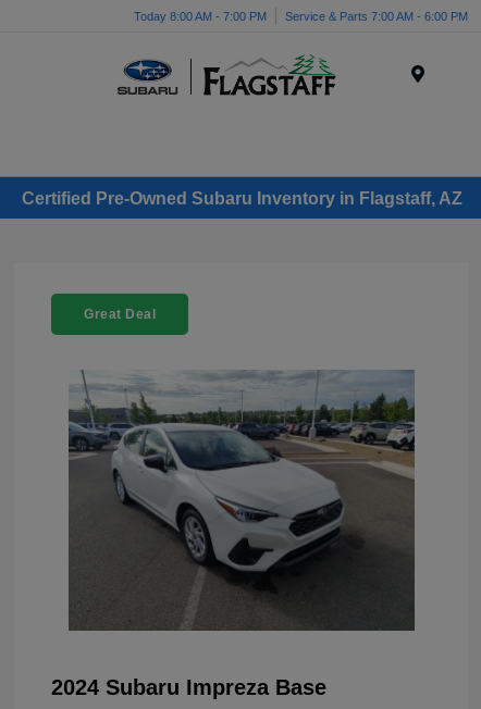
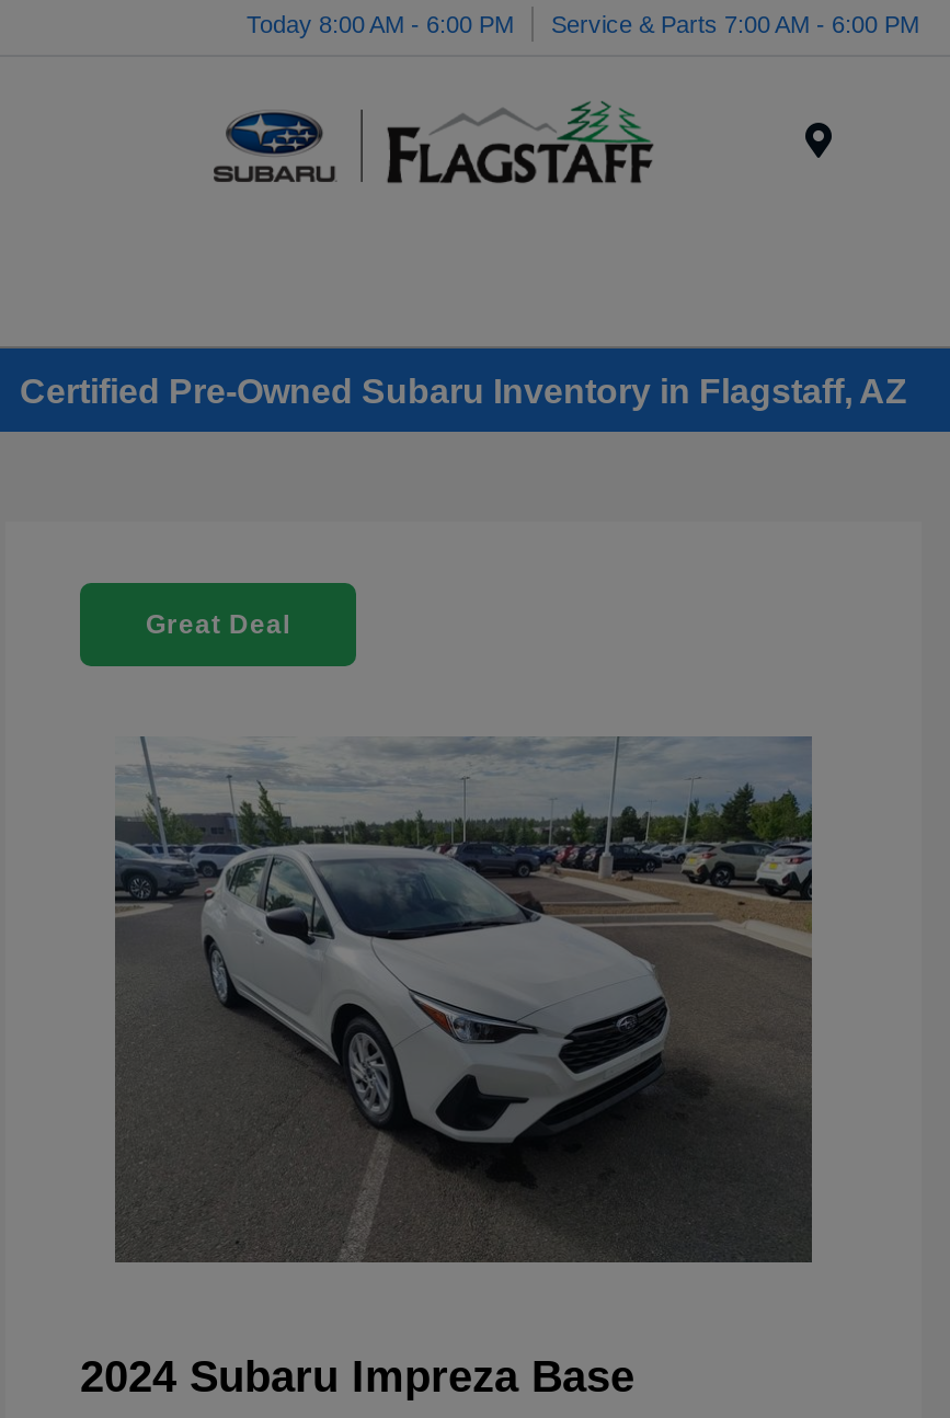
- Today 8:00 AM - 7:00 PM Service & Parts 7:00 AM - 6:00 PM
+ Today 8:00 AM - 6:00 PM Service & Parts 7:00 AM - 6:00 PM
